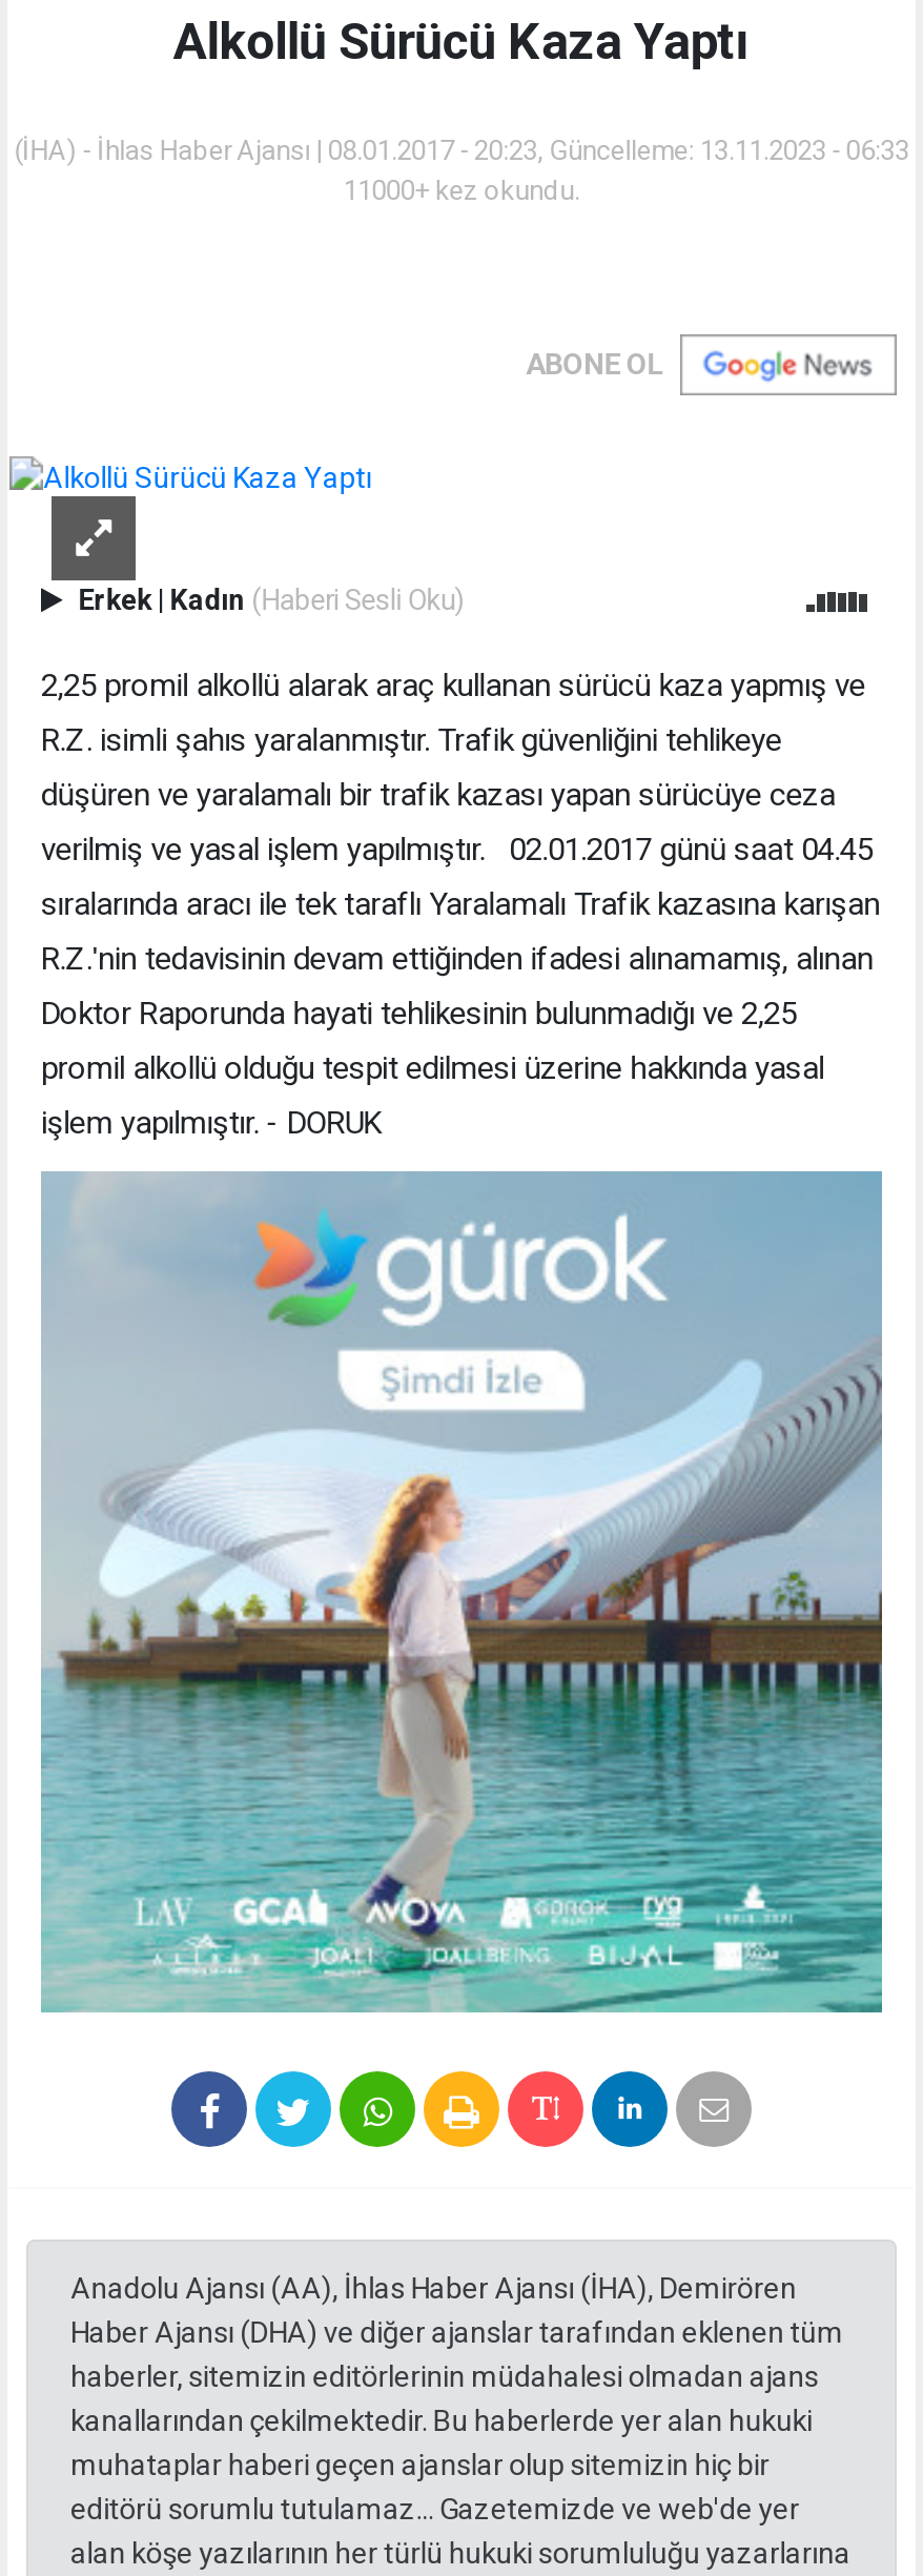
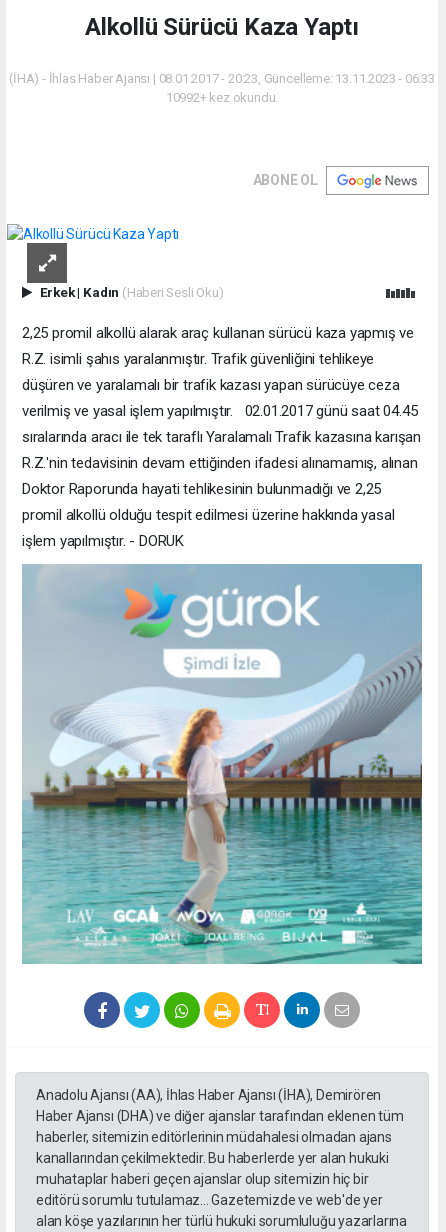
- 11000+ kez okundu.
+ 10992+ kez okundu.
